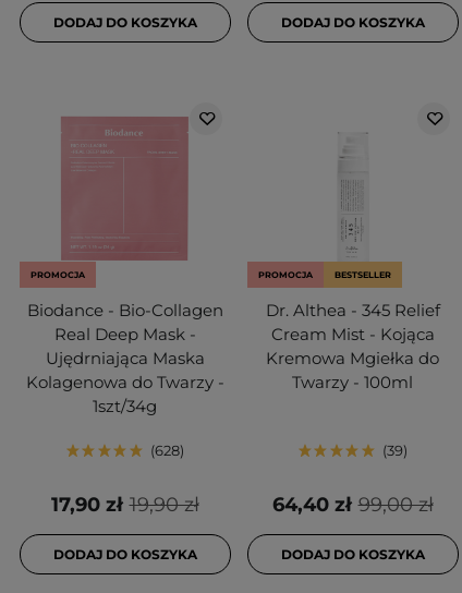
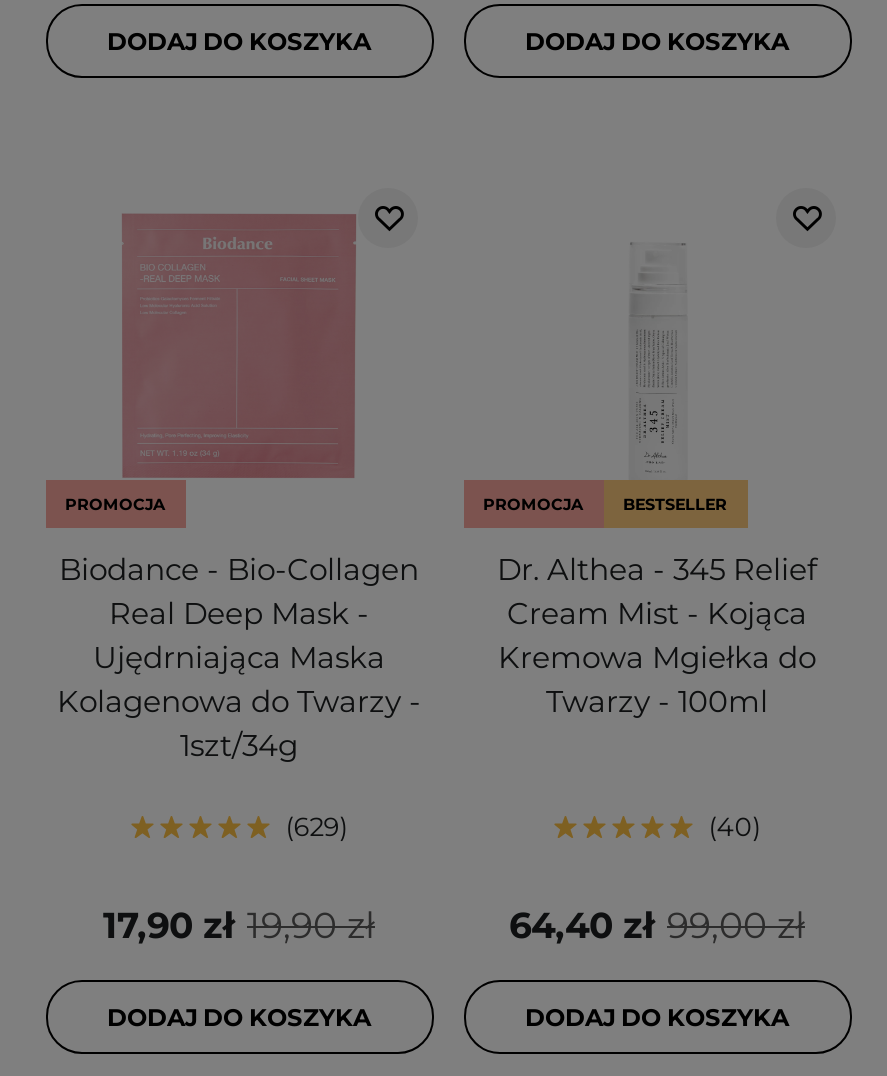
- 628
+ 629

- 39
+ 40
